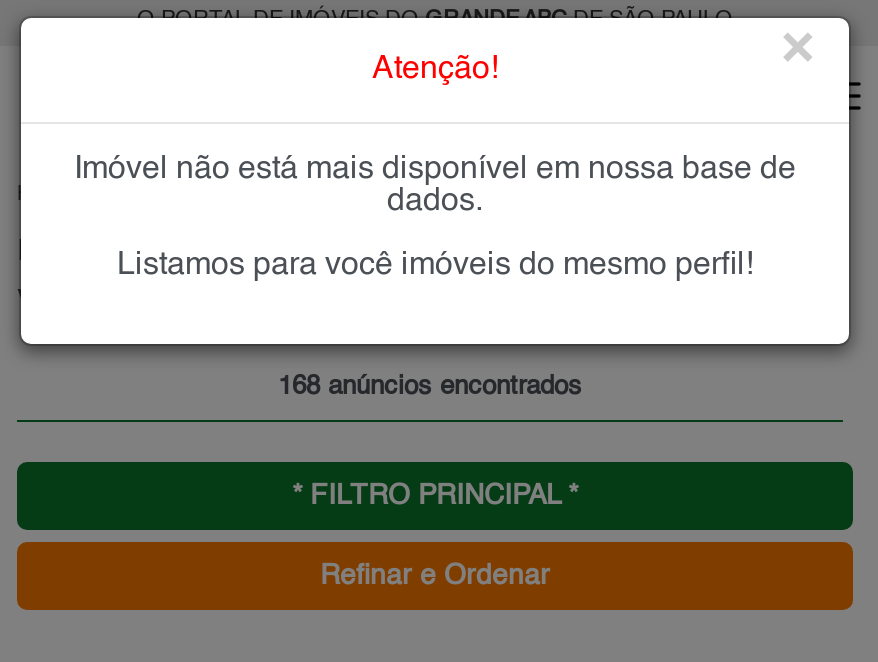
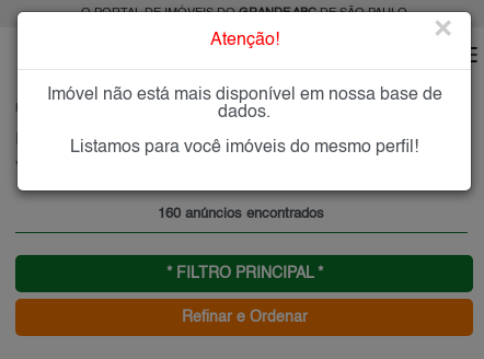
- 168 anúncios encontrados
+ 160 anúncios encontrados
